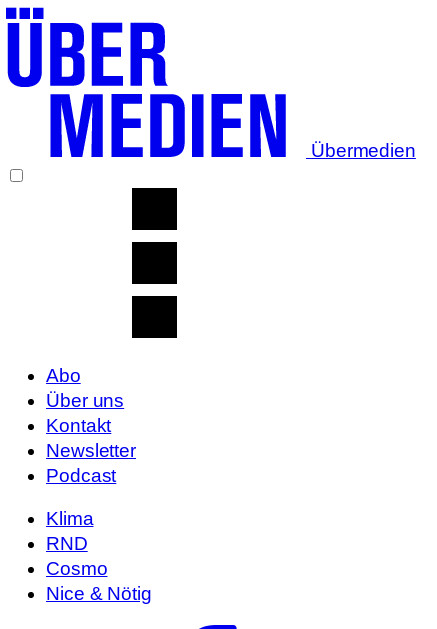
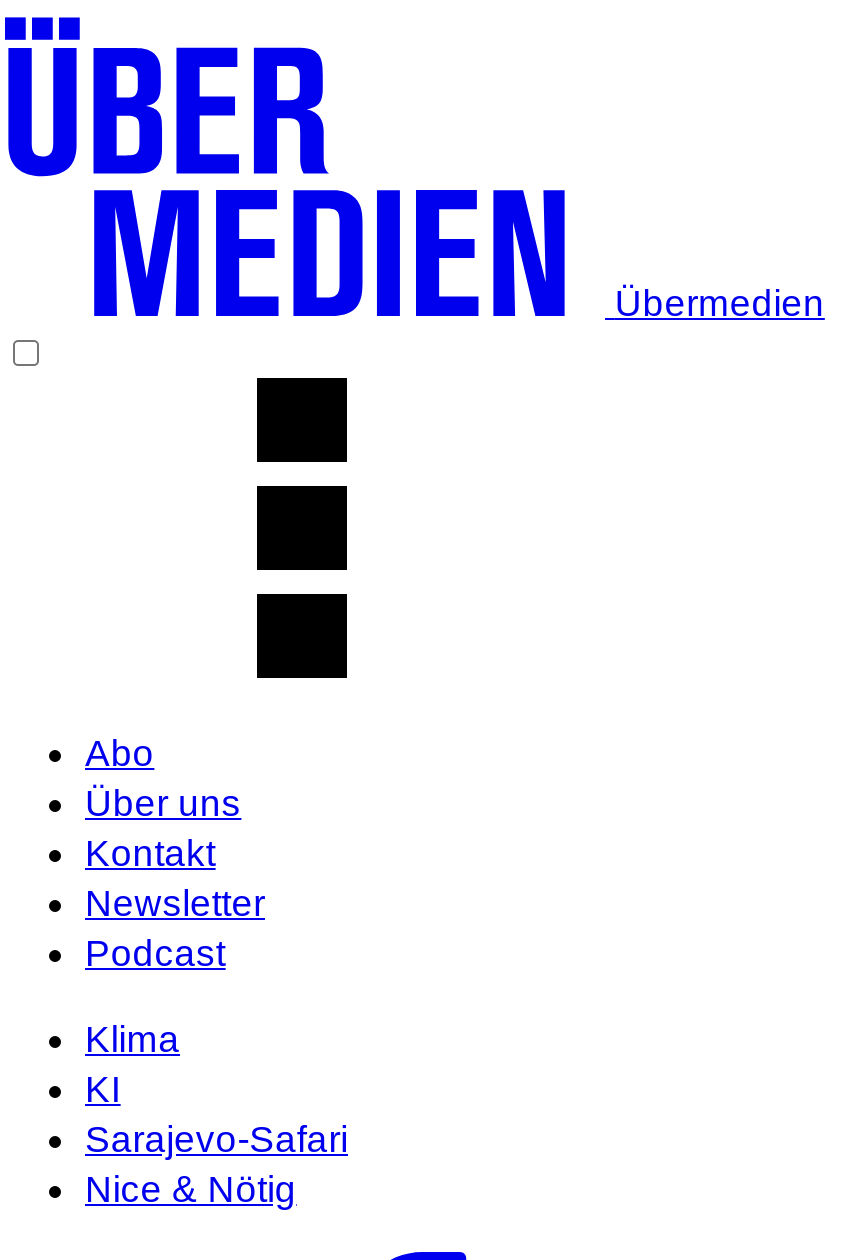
- RND
- Cosmo
+ KI
+ Sarajevo-Safari
